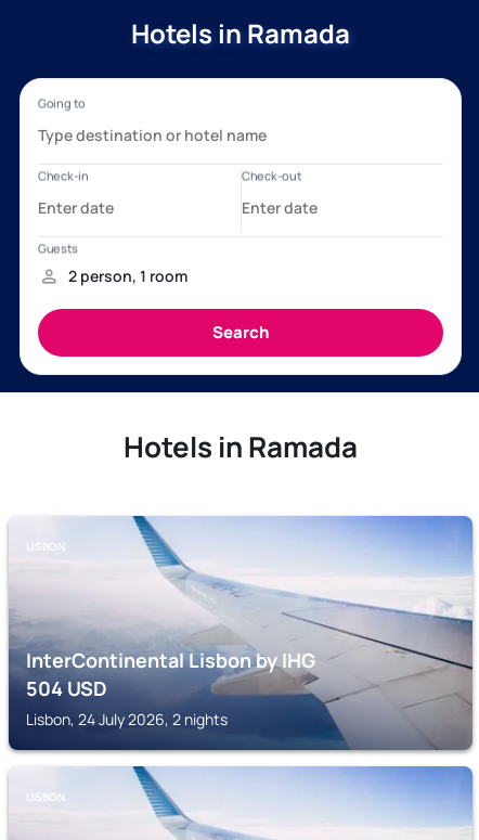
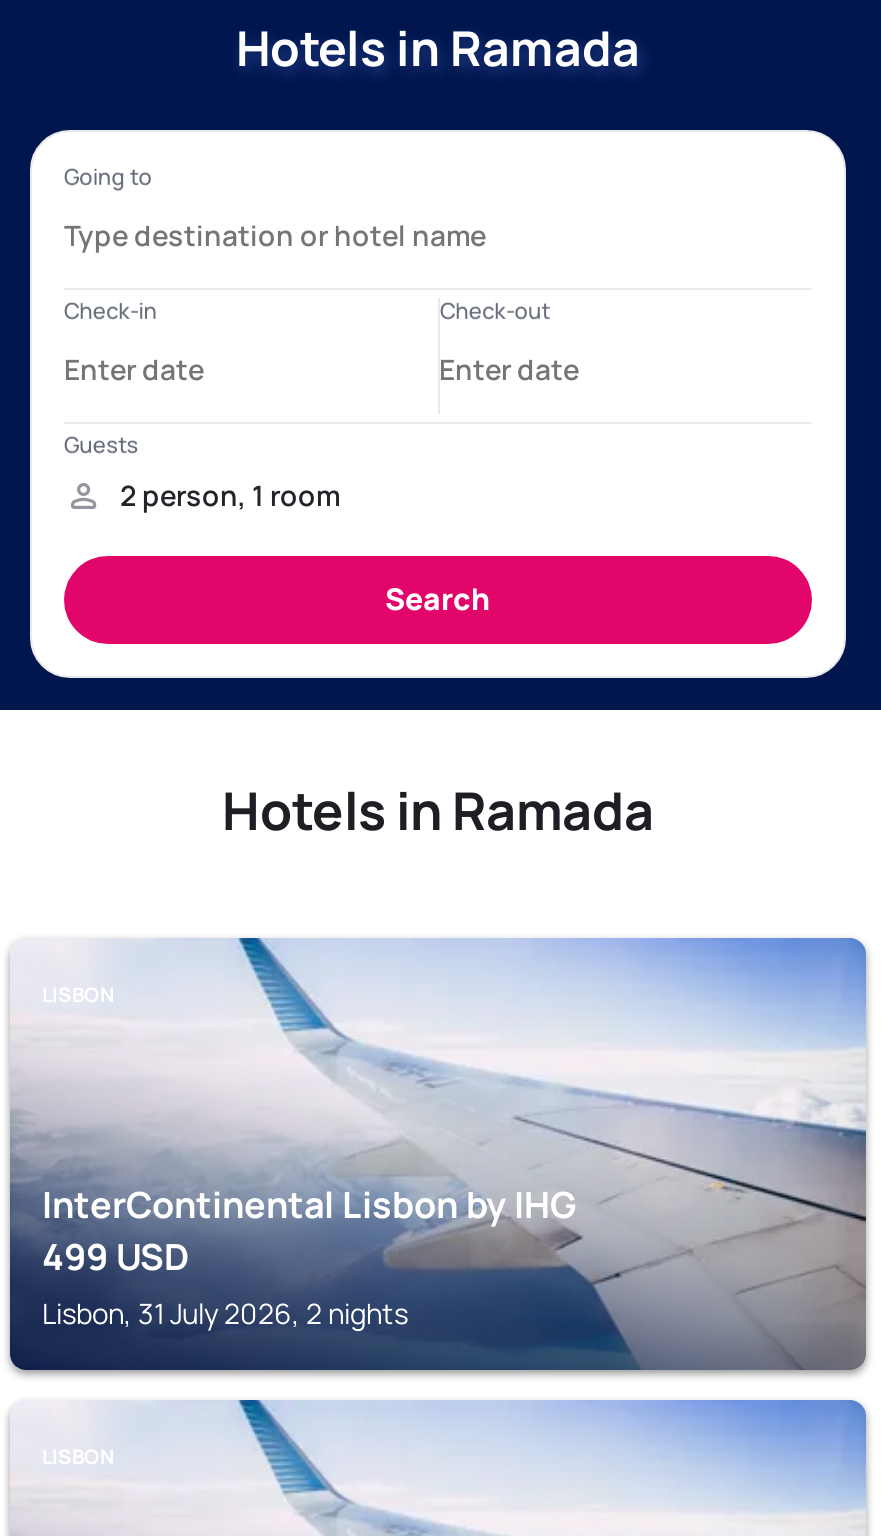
- 504 USD
+ 499 USD

- Lisbon, 24 July 2026, 2 nights
+ Lisbon, 31 July 2026, 2 nights
